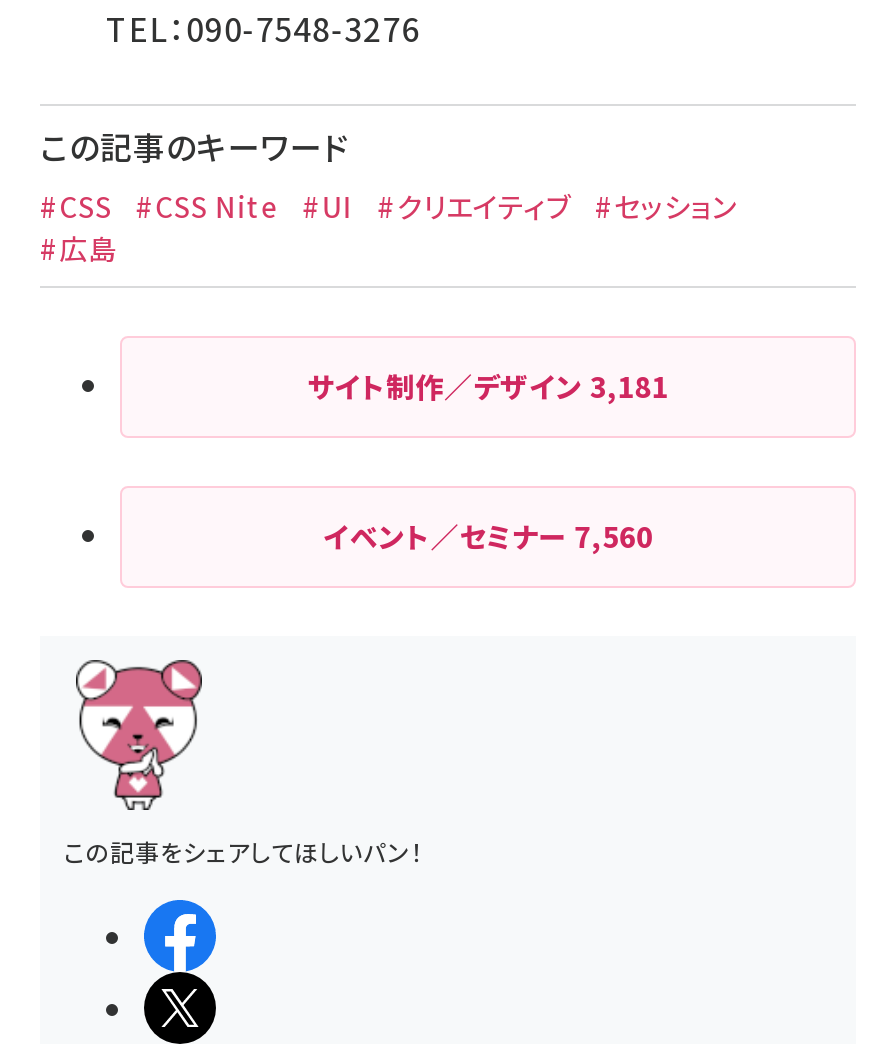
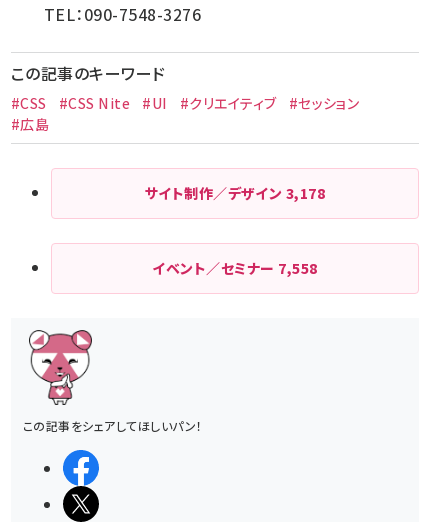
- サイト制作／デザイン3,181
+ サイト制作／デザイン3,178

- イベント／セミナー7,560
+ イベント／セミナー7,558
